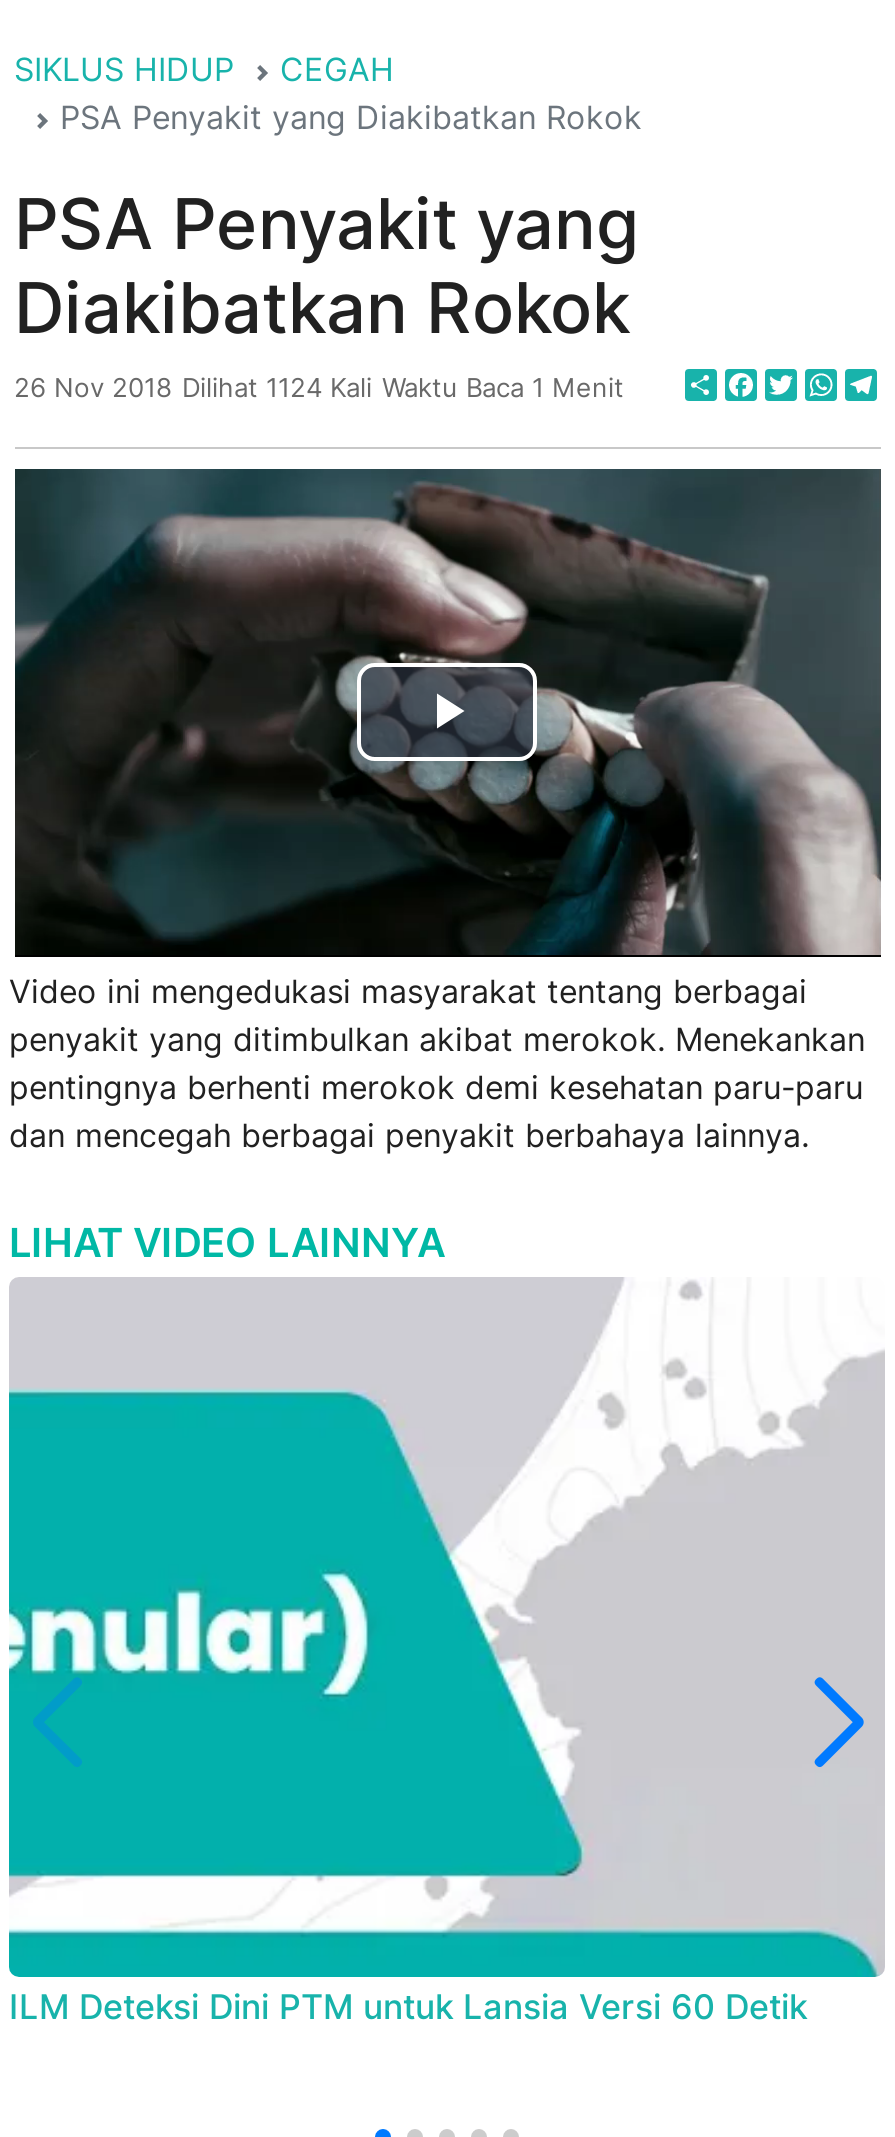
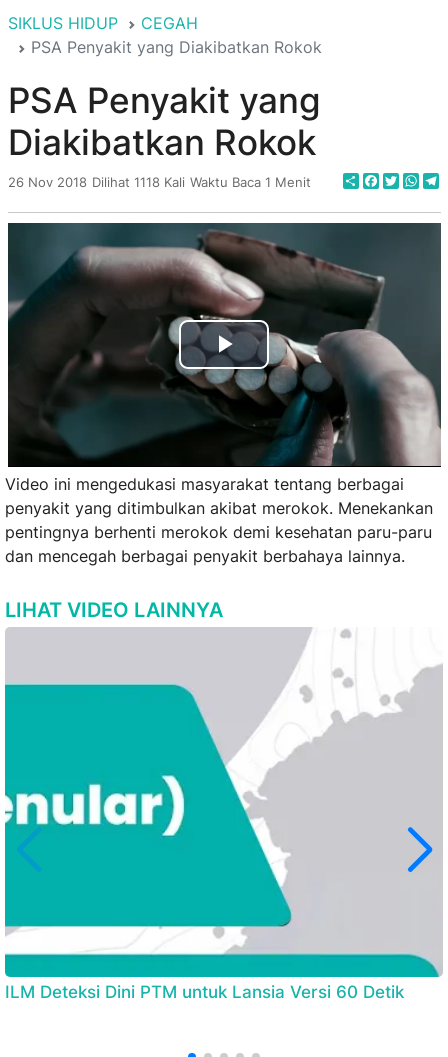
- 26 Nov 2018 Dilihat 1124 Kali Waktu Baca 1 Menit
+ 26 Nov 2018 Dilihat 1118 Kali Waktu Baca 1 Menit
